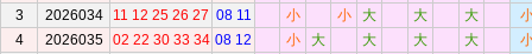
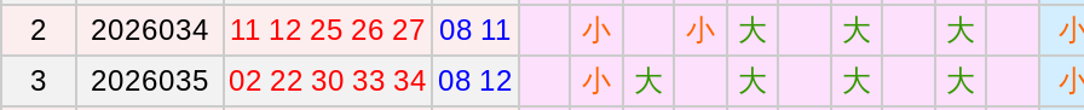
- 3 2026034 11 12 25 26 27 08 11
+ 2 2026034 11 12 25 26 27 08 11

- 4 2026035 02 22 30 33 34 08 12
+ 3 2026035 02 22 30 33 34 08 12
